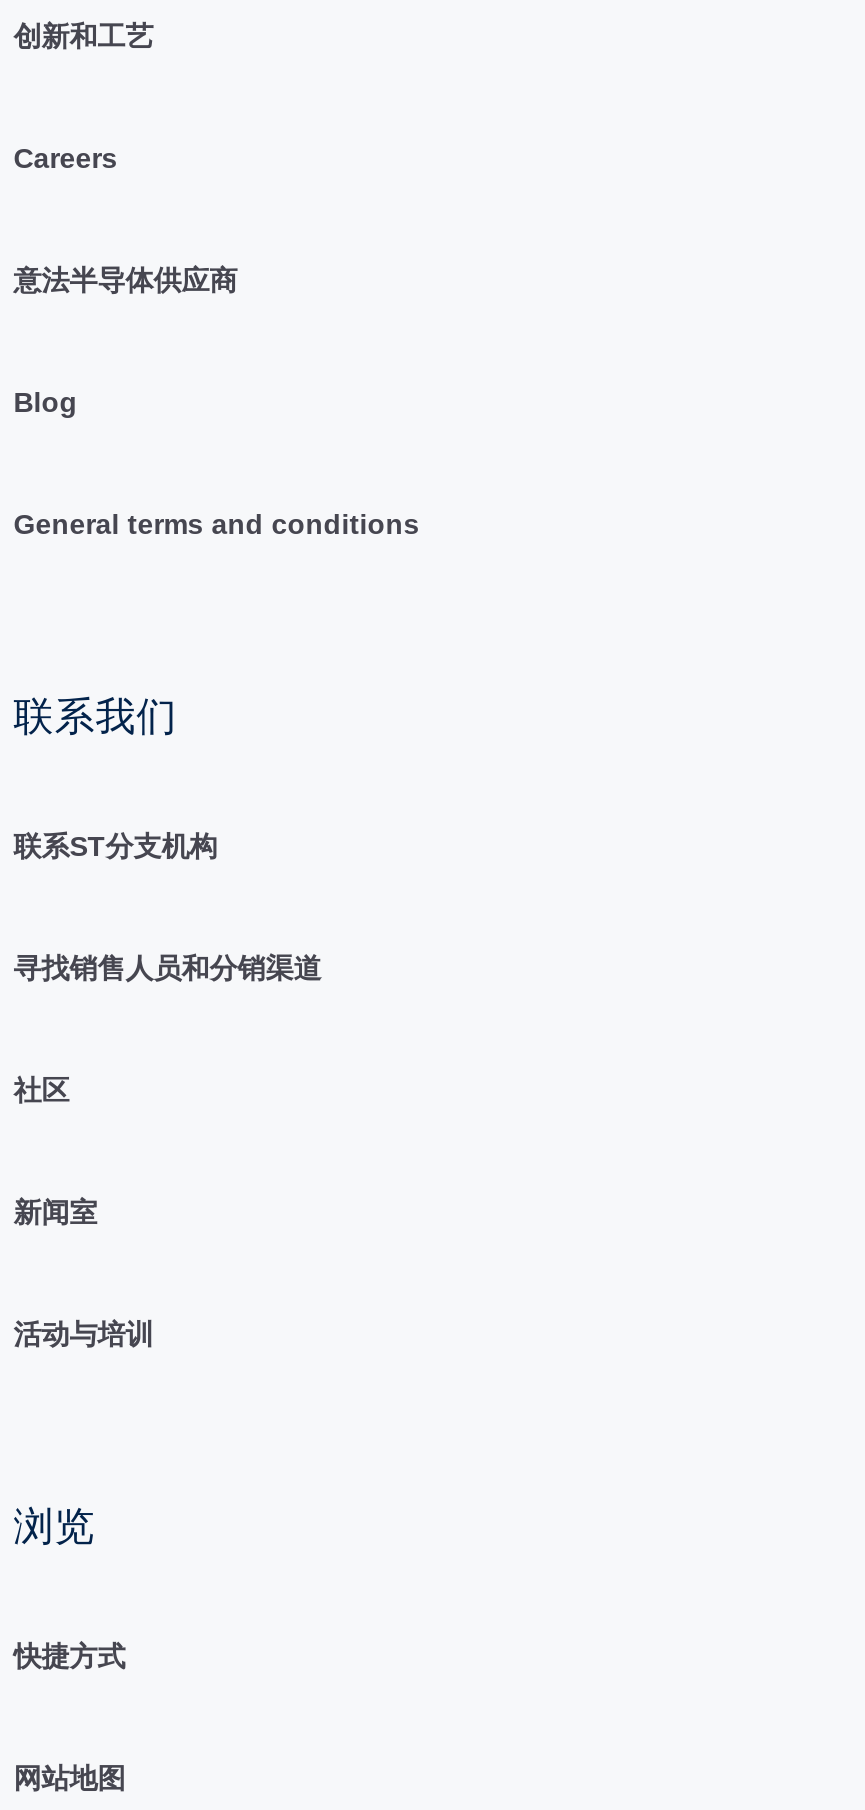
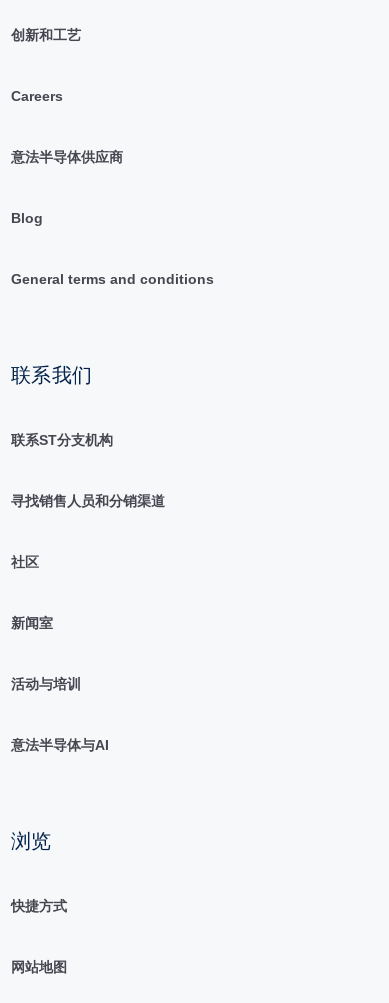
+ 意法半导体与AI
